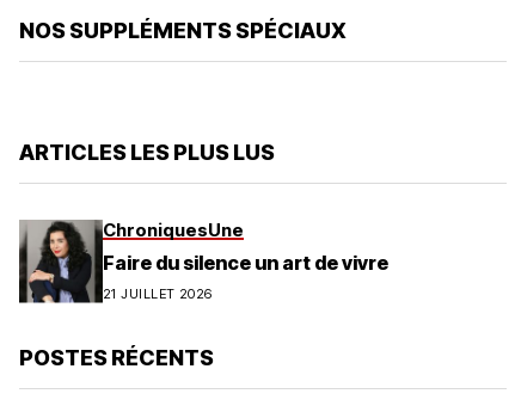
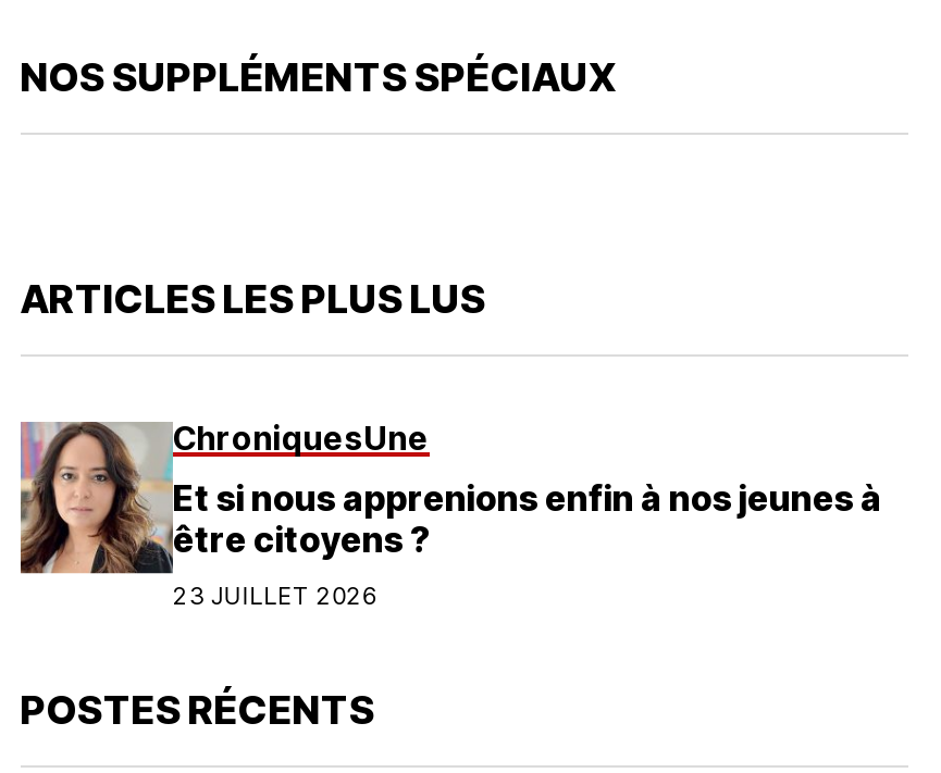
- [image]
- Faire du silence un art de vivre
- 21 JUILLET 2026
+ [image]
+ Et si nous apprenions enfin à nos jeunes à
+ être citoyens ?
+ 23 JUILLET 2026
